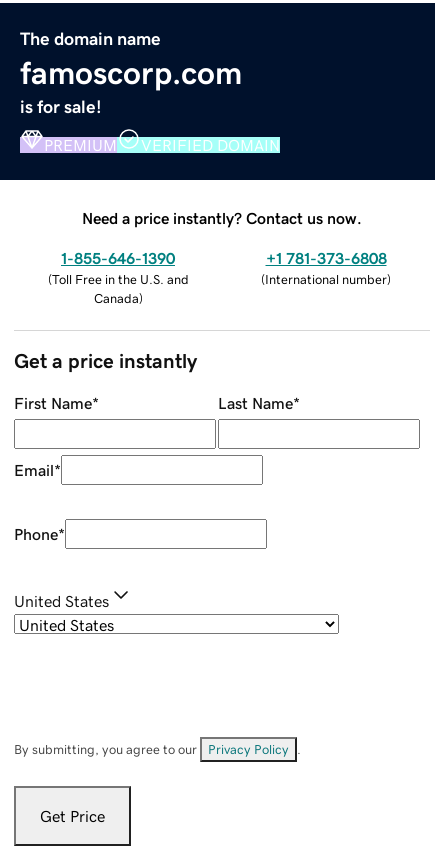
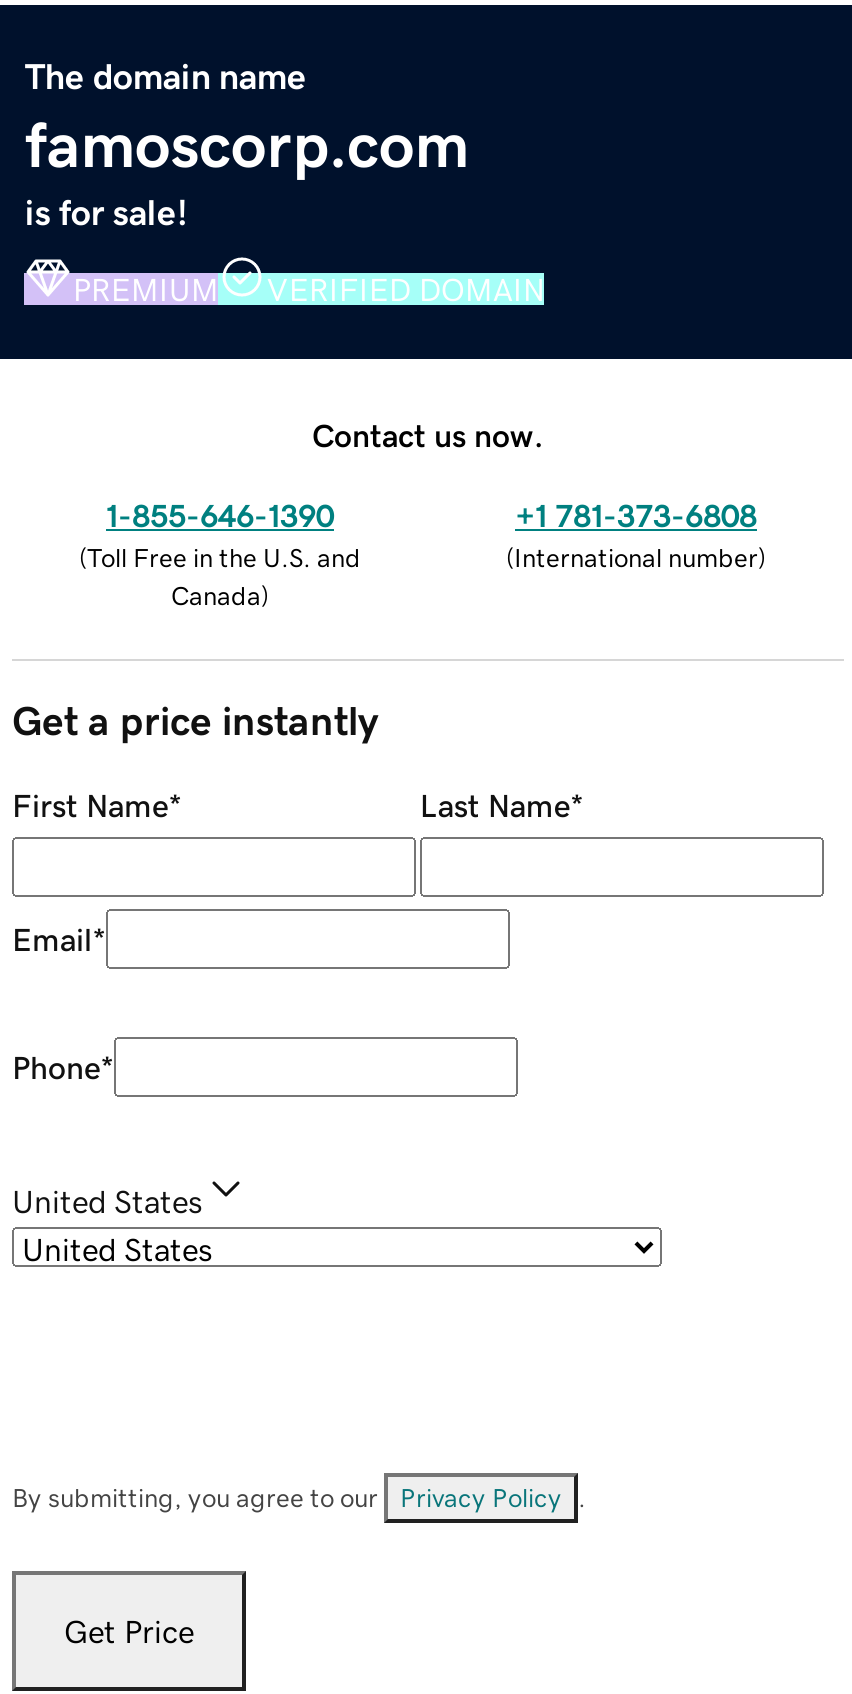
- Need a price instantly? Contact us now.
+ Contact us now.
